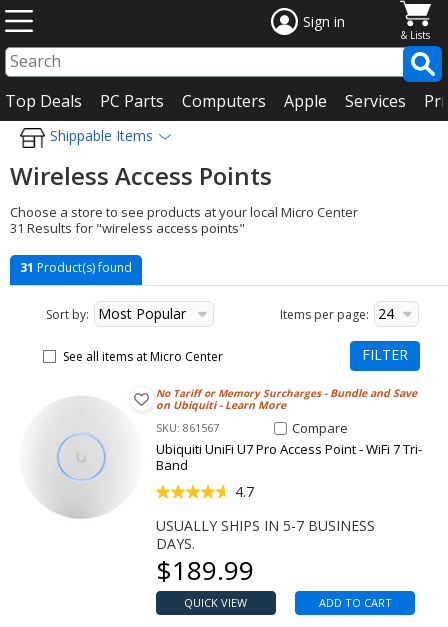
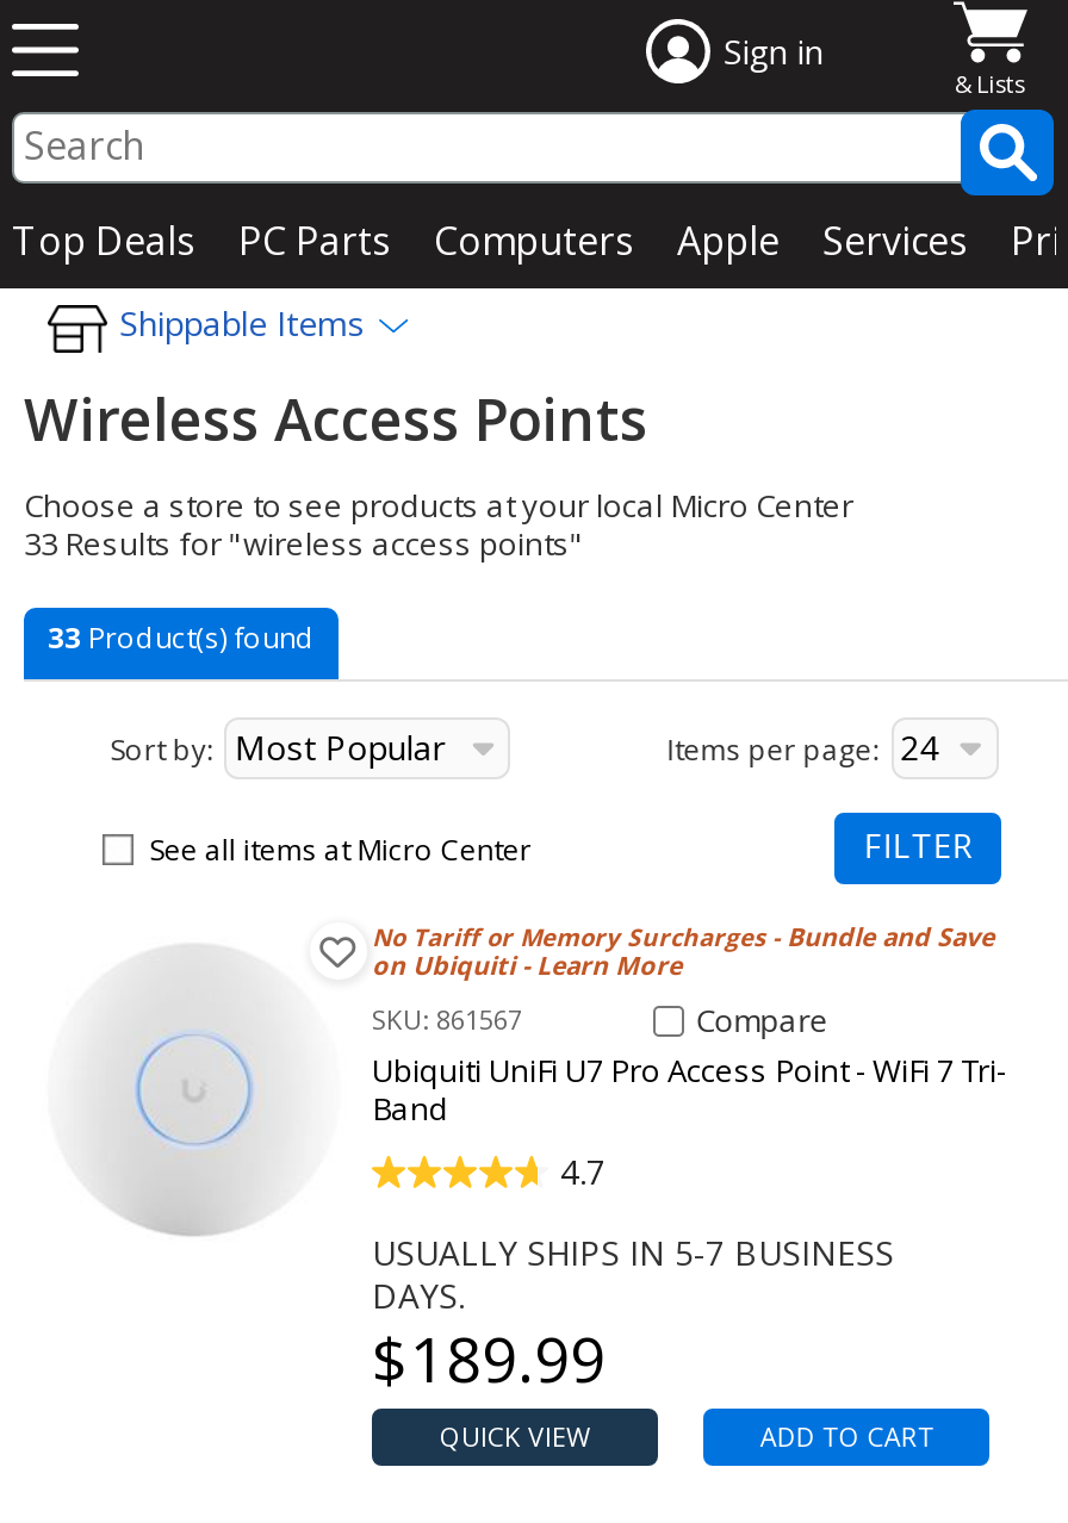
- 31 Results for "wireless access points"
+ 33 Results for "wireless access points"

- 31 Product(s) found
+ 33 Product(s) found
